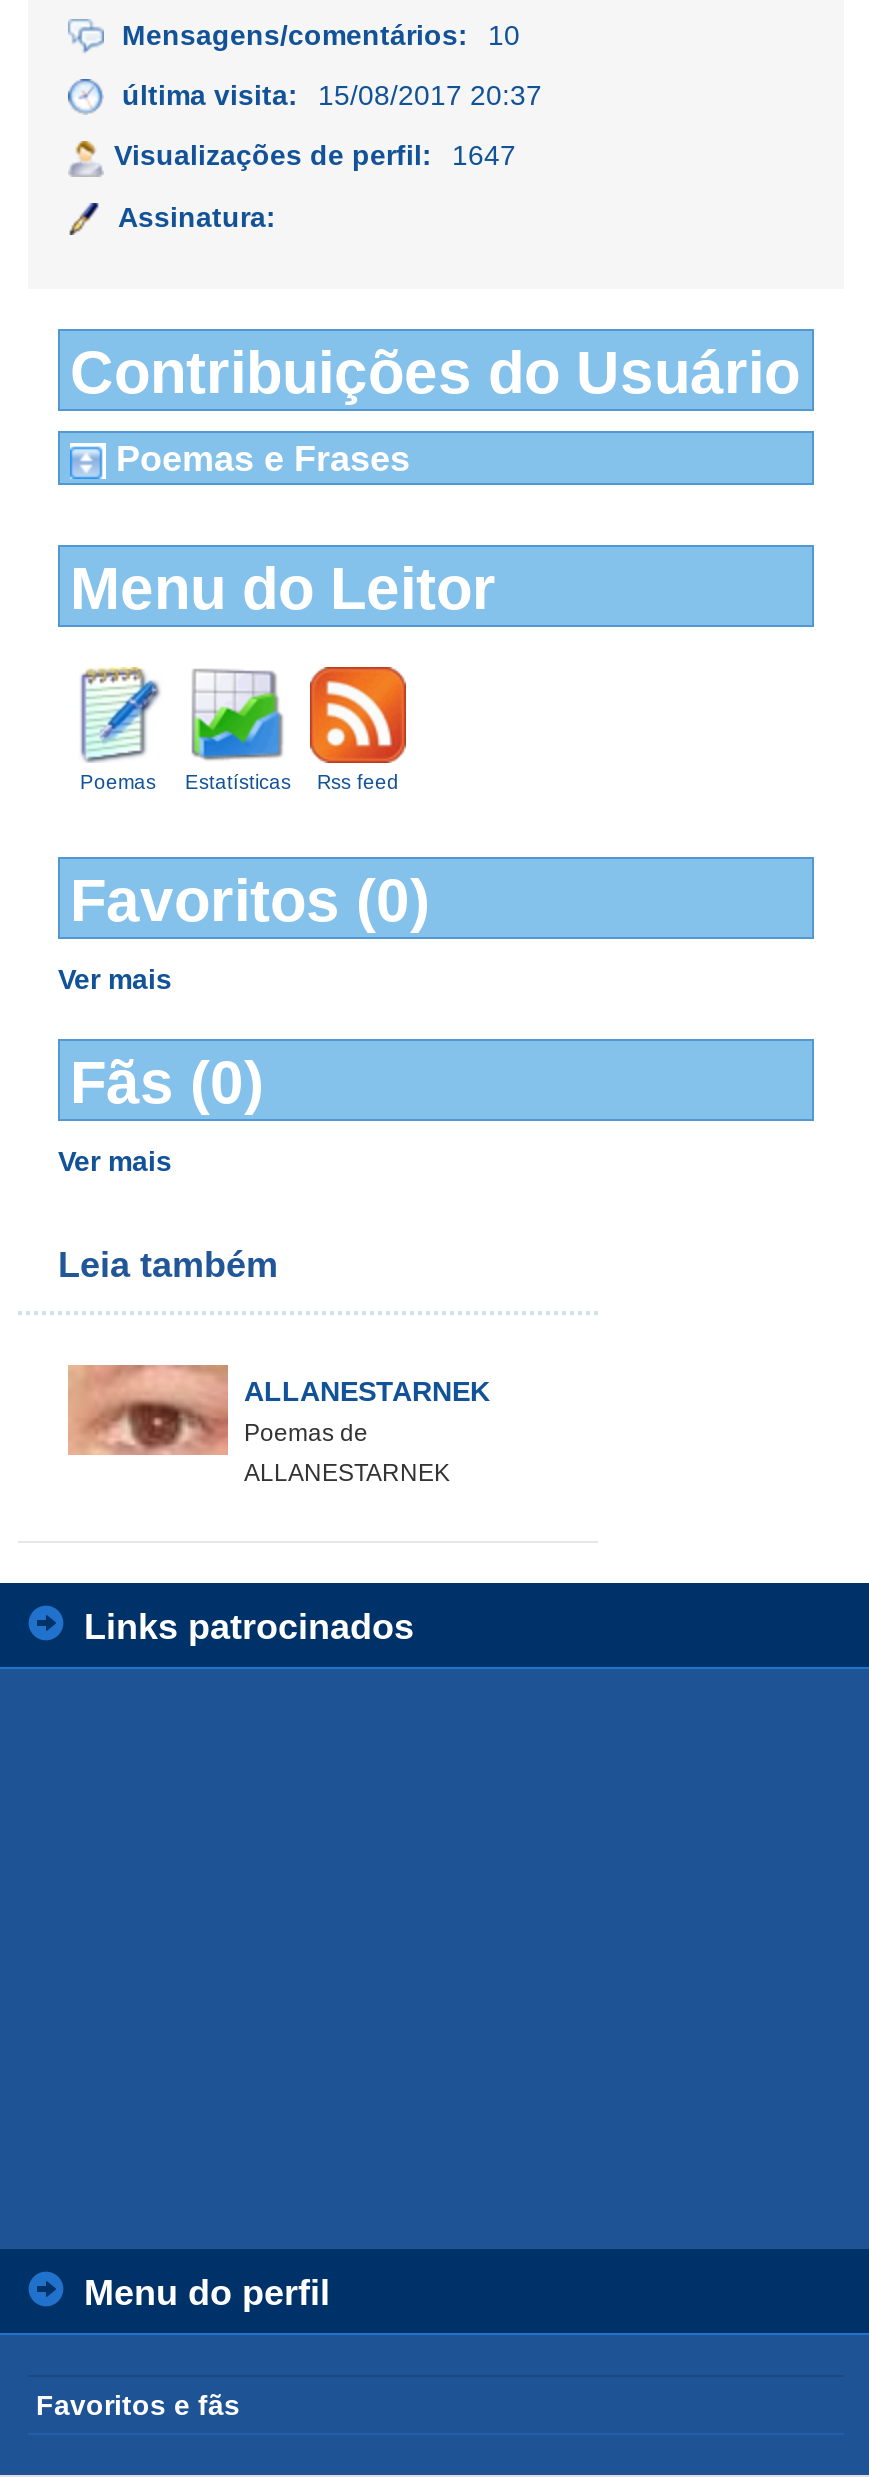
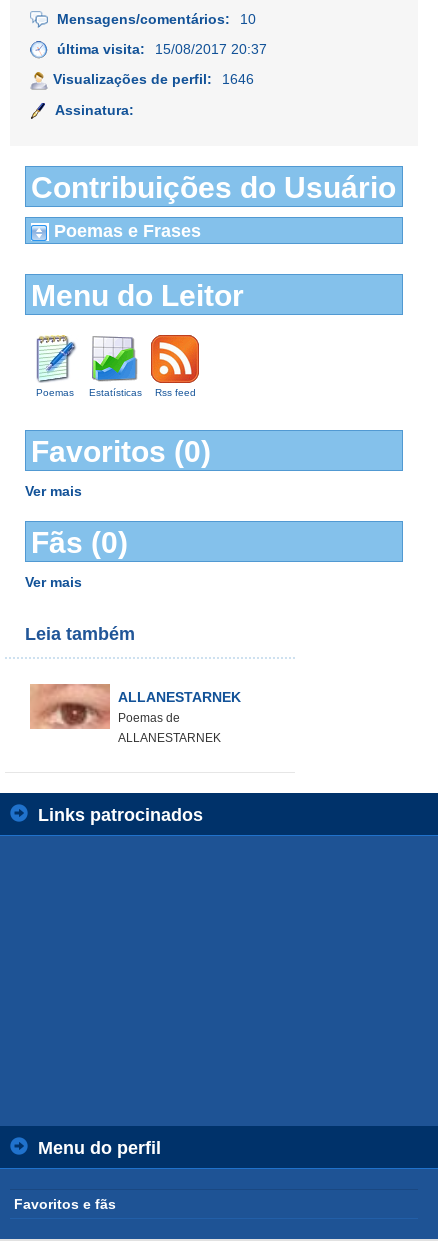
- Visualizações de perfil: 1647
+ Visualizações de perfil: 1646
